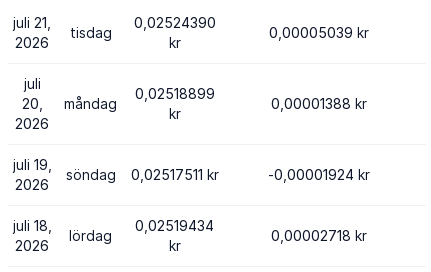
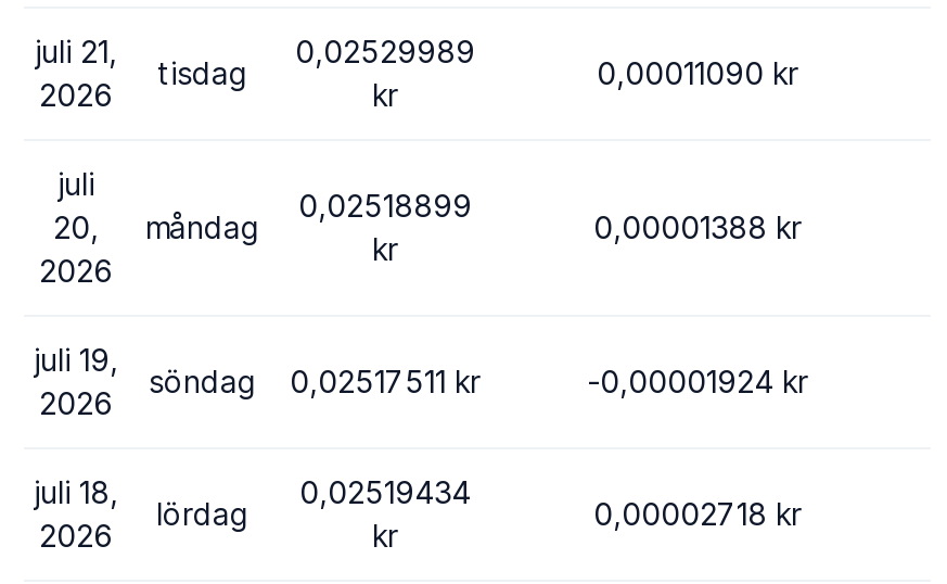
- 0,02524390
+ 0,02529989

- 0,00005039 kr
+ 0,00011090 kr
